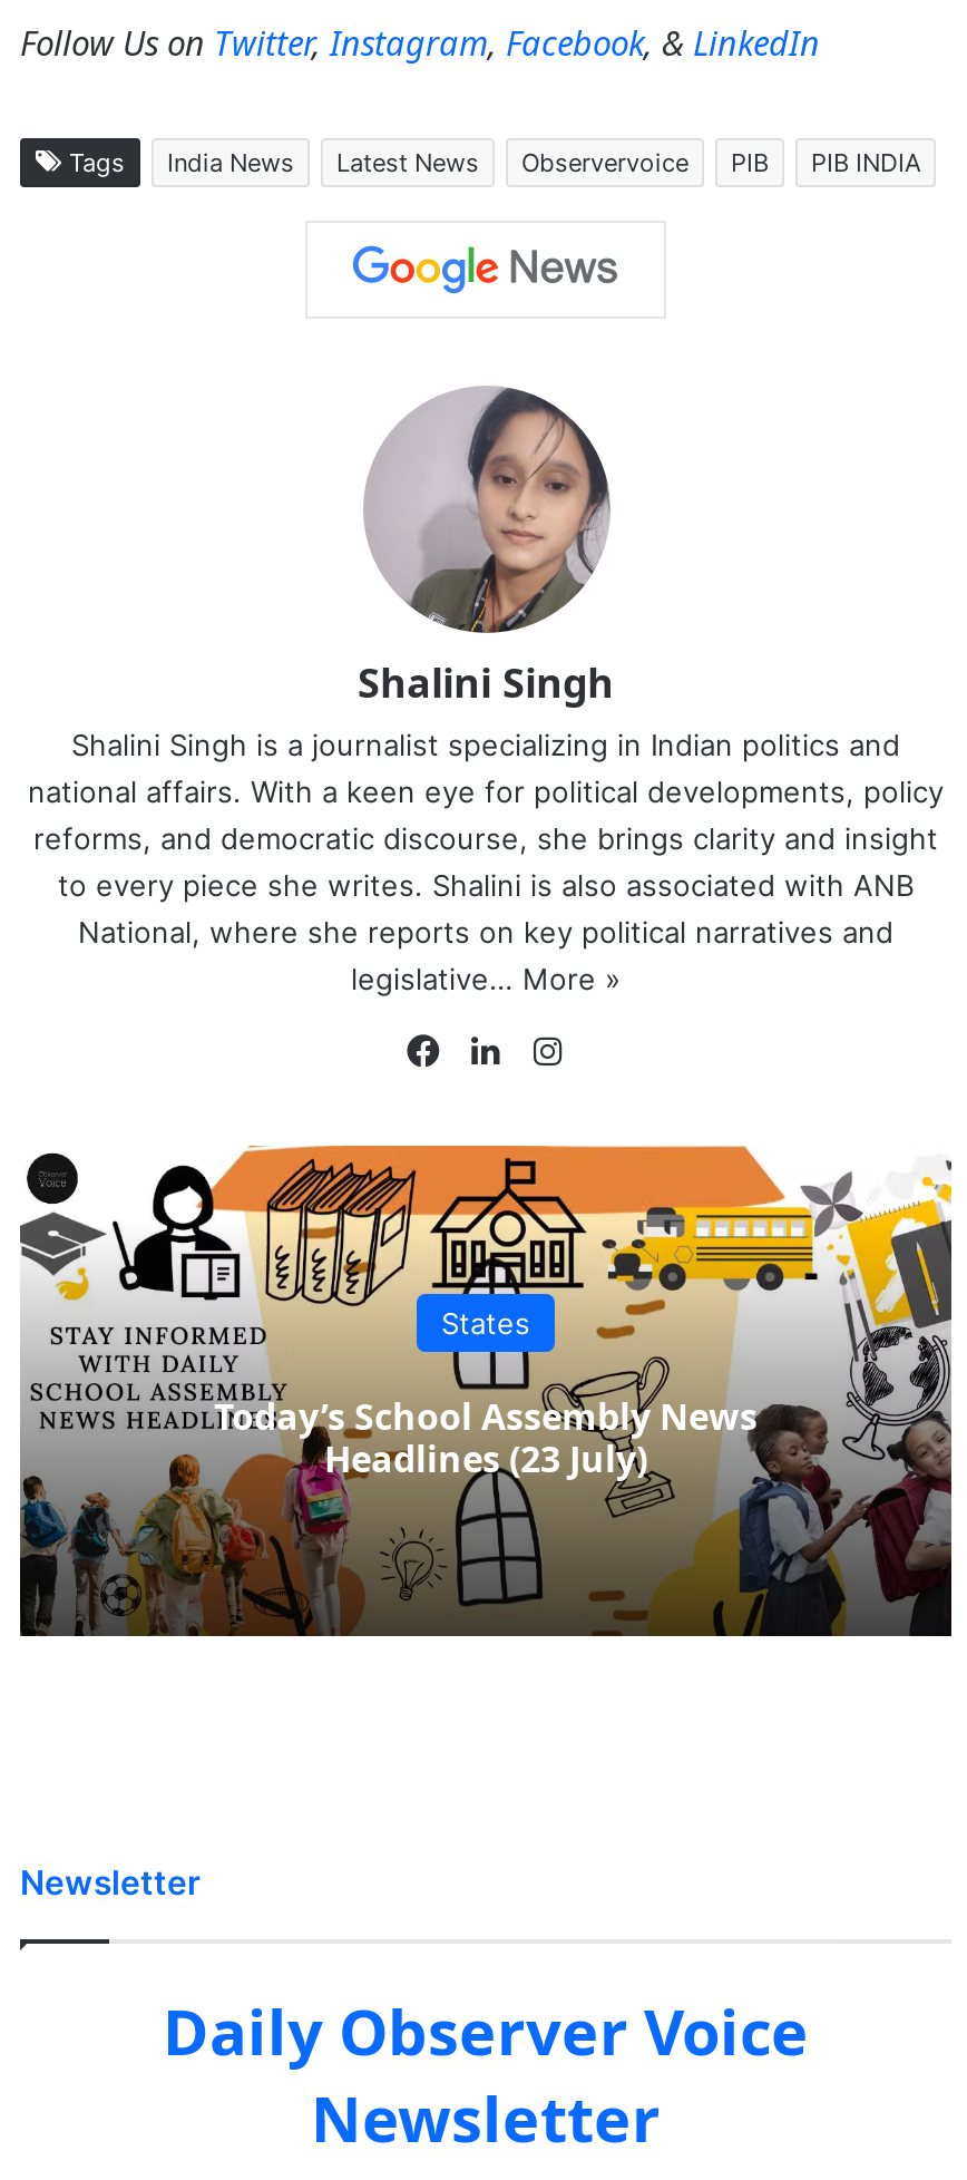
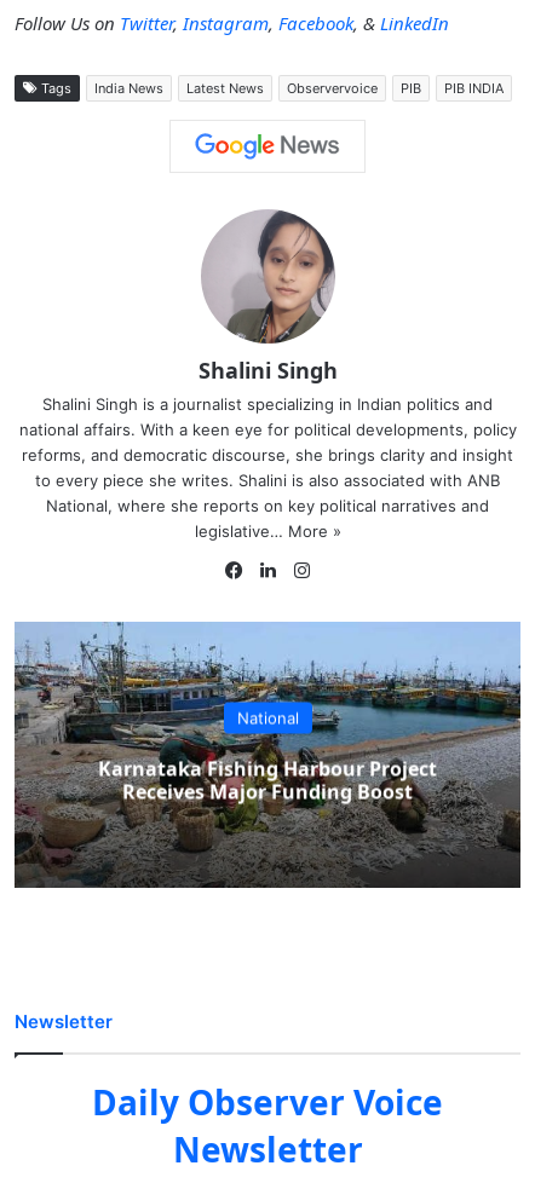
- [image]
- States
+ [image]
+ National

- Today’s School Assembly News
- Headlines (23 July)
+ Karnataka Fishing Harbour Project
+ Receives Major Funding Boost
